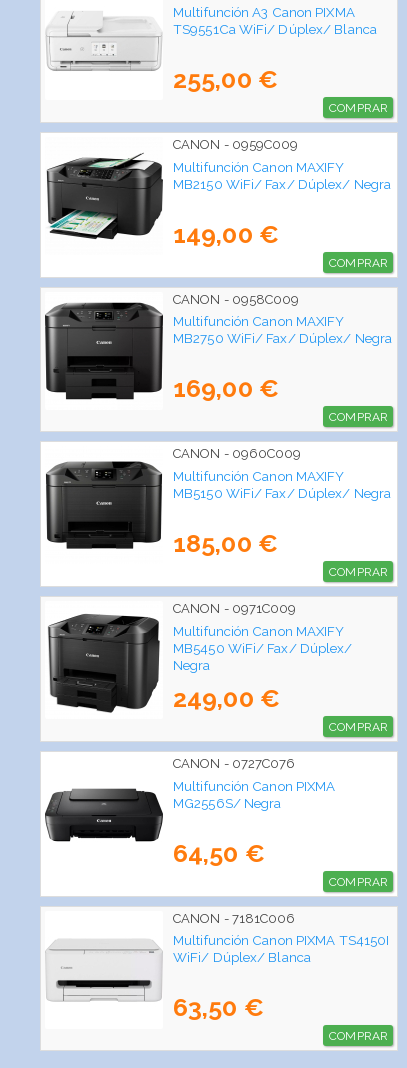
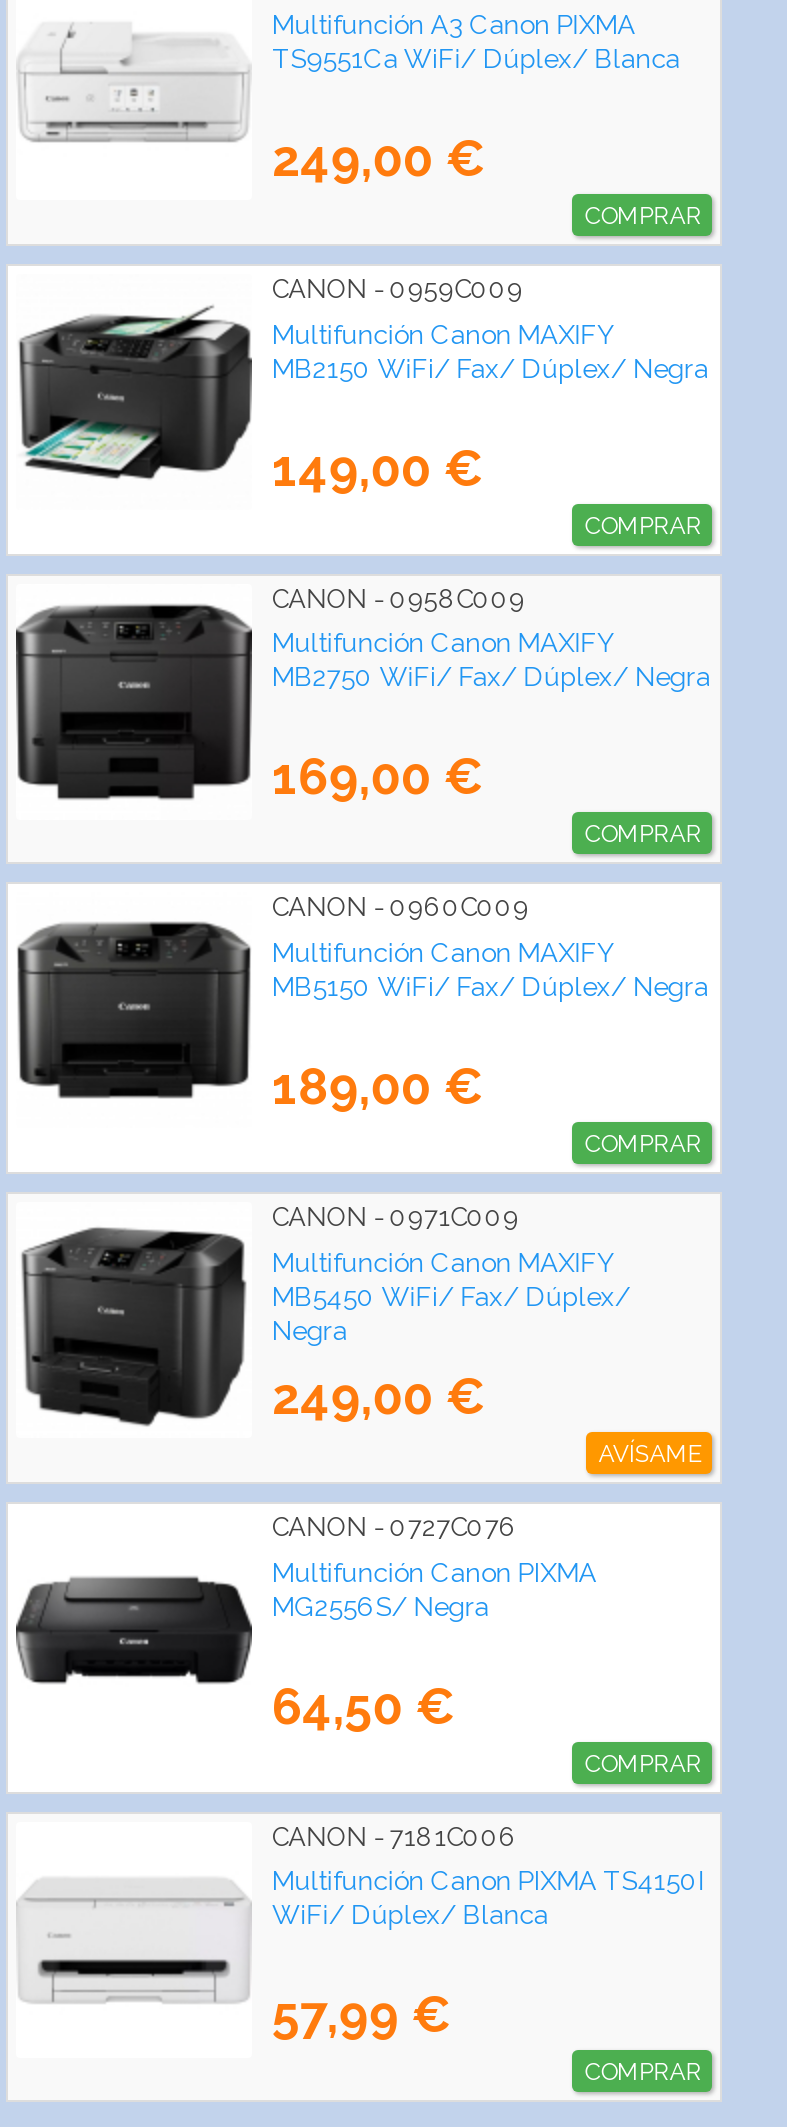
- 255,00 €
+ 249,00 €

- 185,00 €
+ 189,00 €

- COMPRAR
+ AVÍSAME

- 63,50 €
+ 57,99 €
